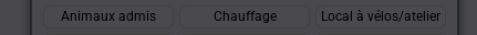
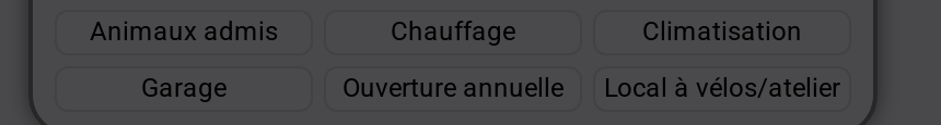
+ Climatisation
+ Garage
+ Ouverture annuelle
